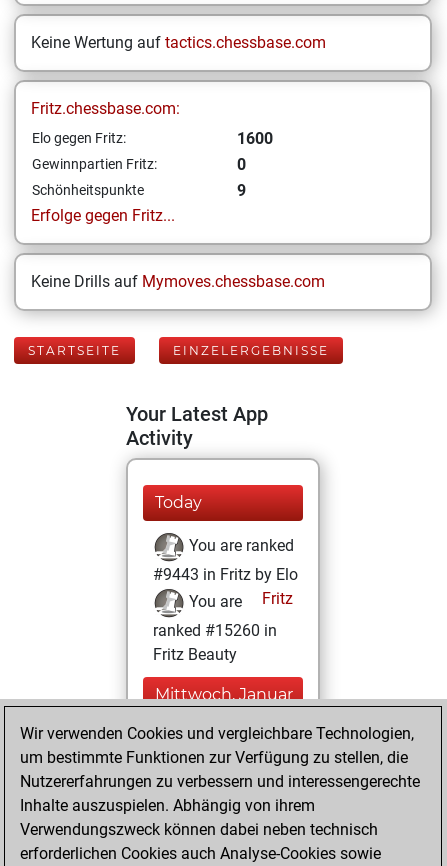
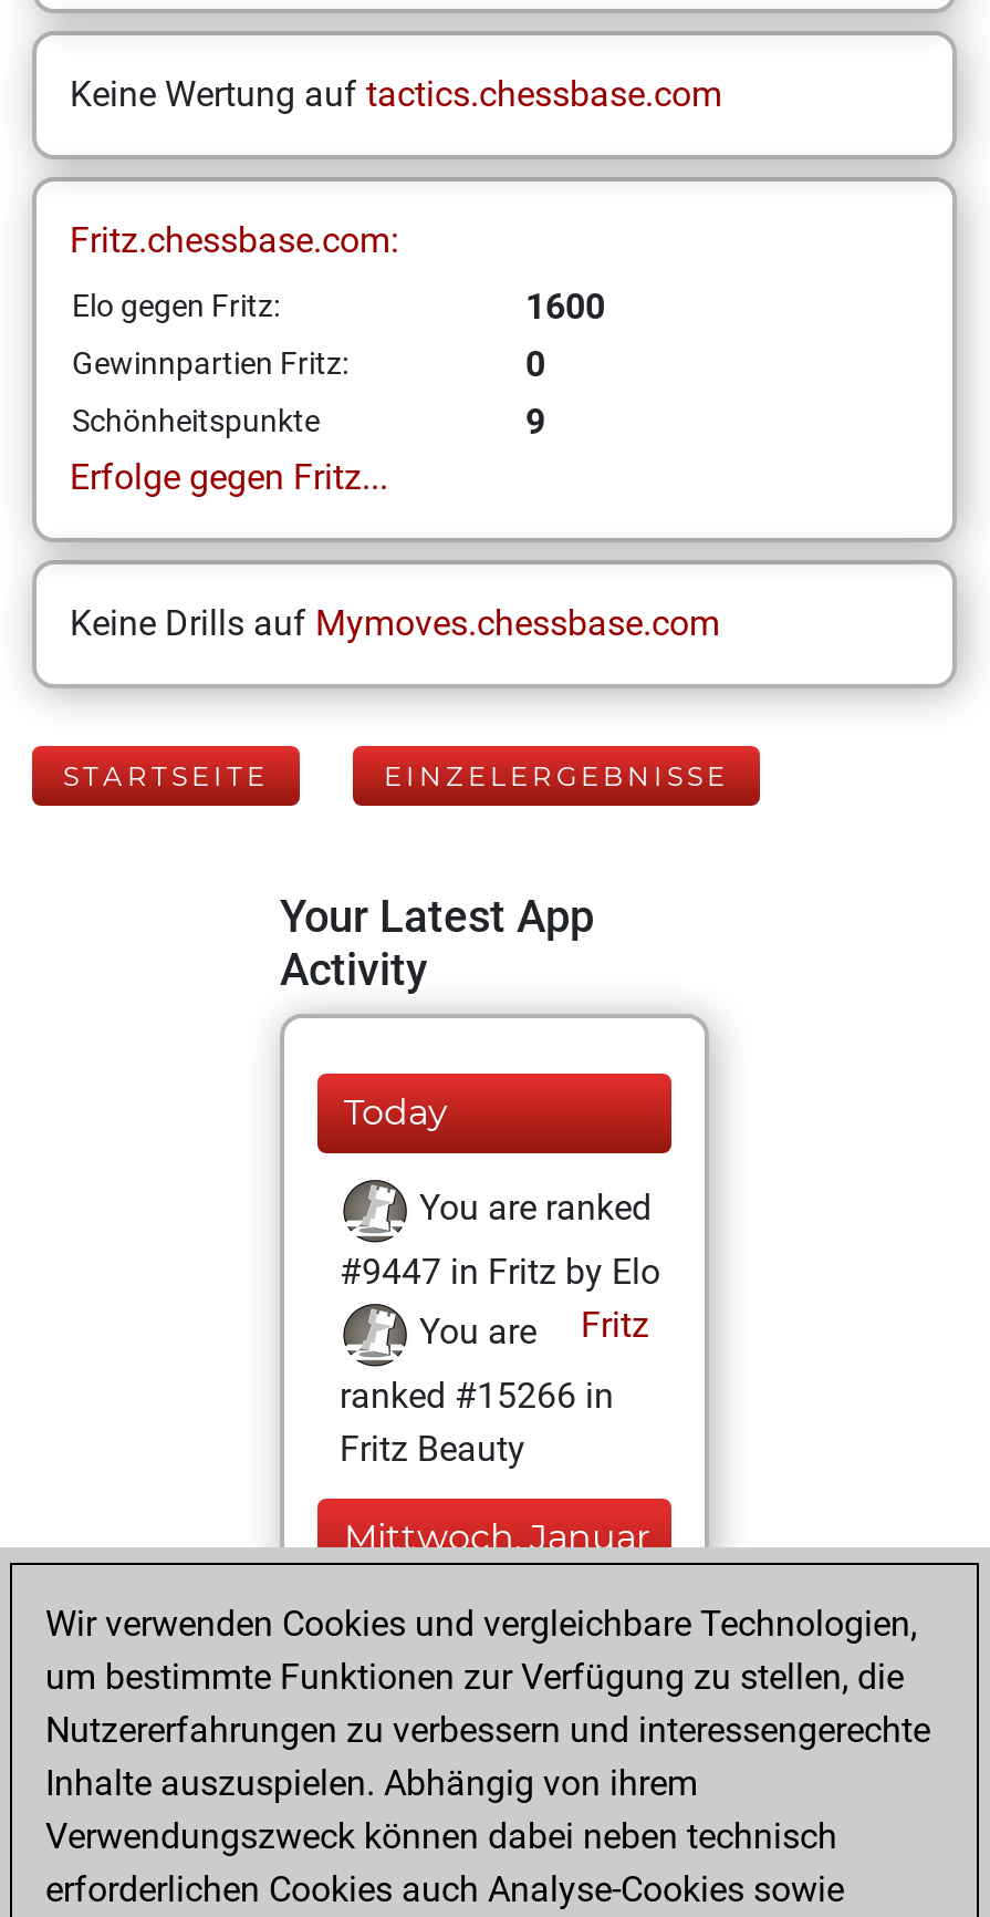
- #9443 in Fritz by Elo
+ #9447 in Fritz by Elo

- ranked #15260 in
+ ranked #15266 in
